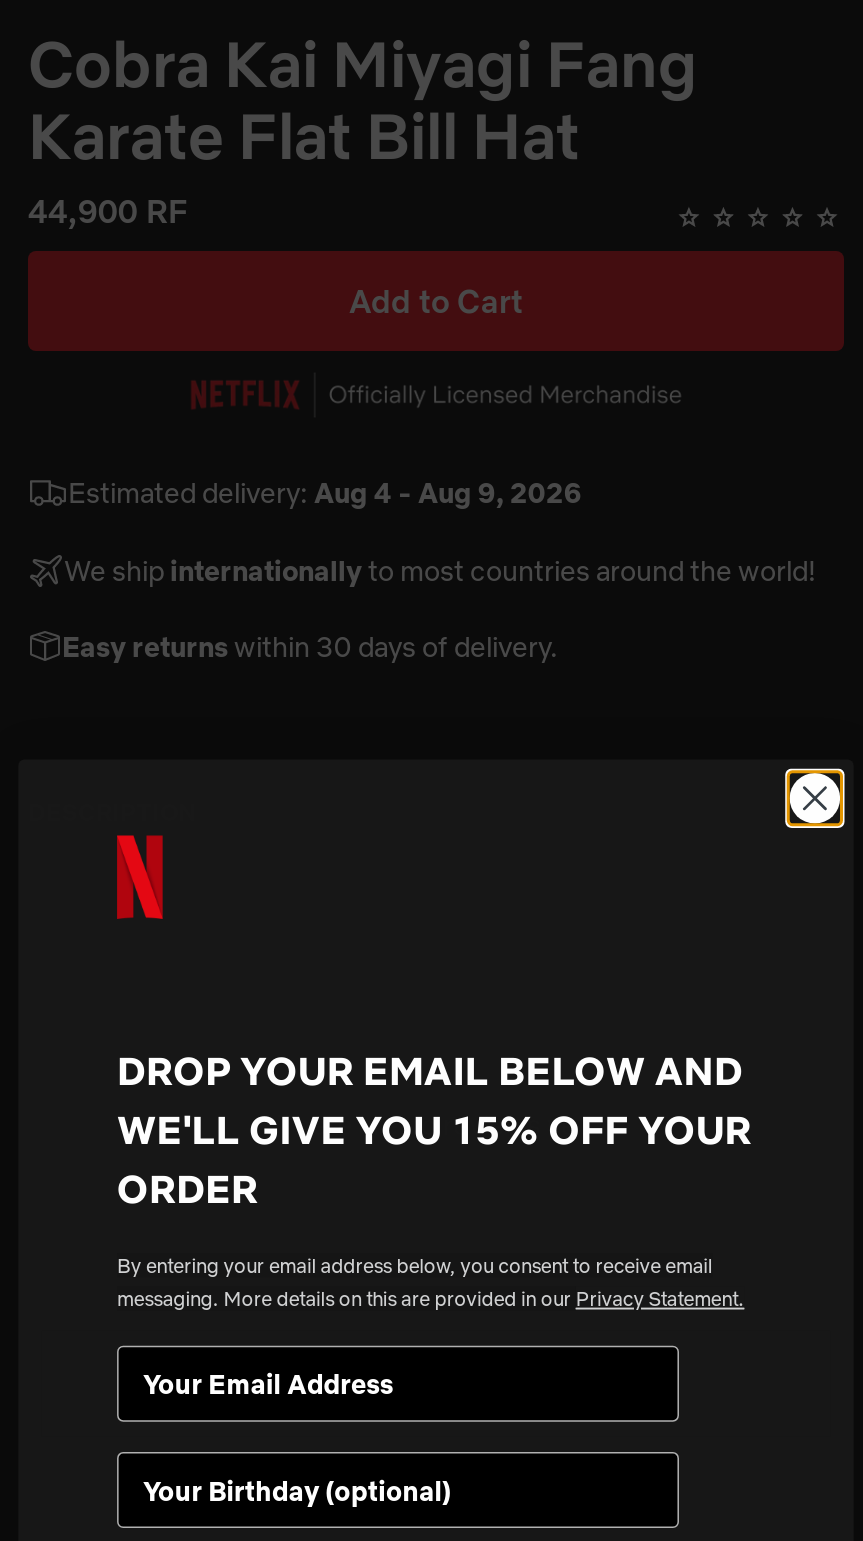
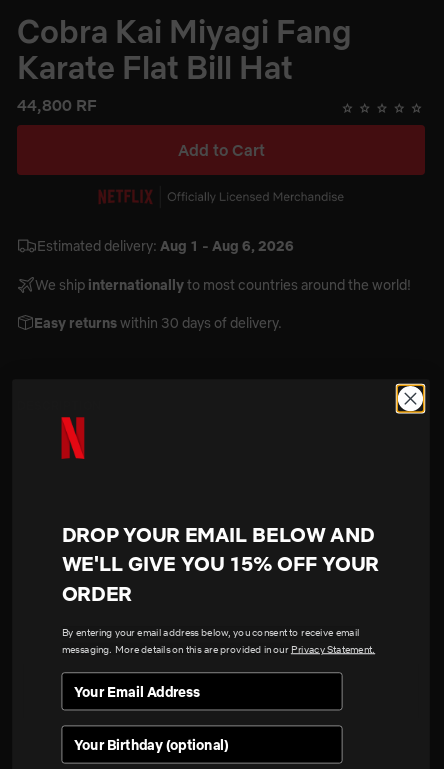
- 44,900 RF
+ 44,800 RF

- Estimated delivery: Aug 4 - Aug 9, 2026
+ Estimated delivery: Aug 1 - Aug 6, 2026
